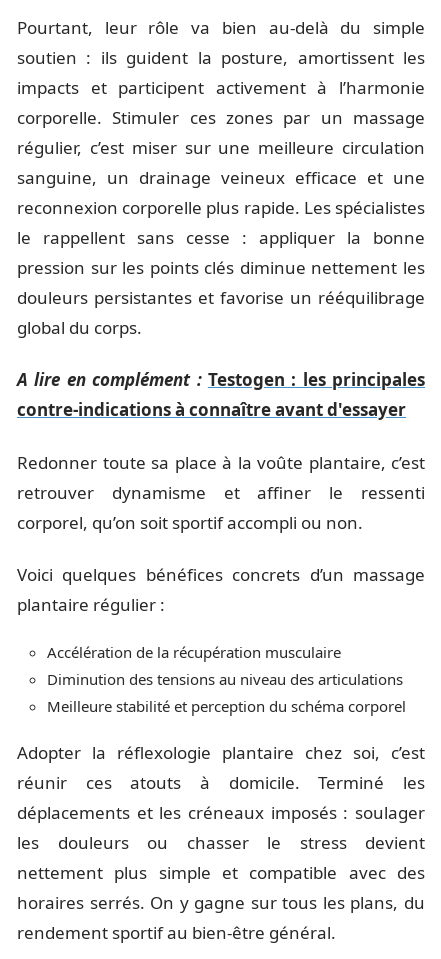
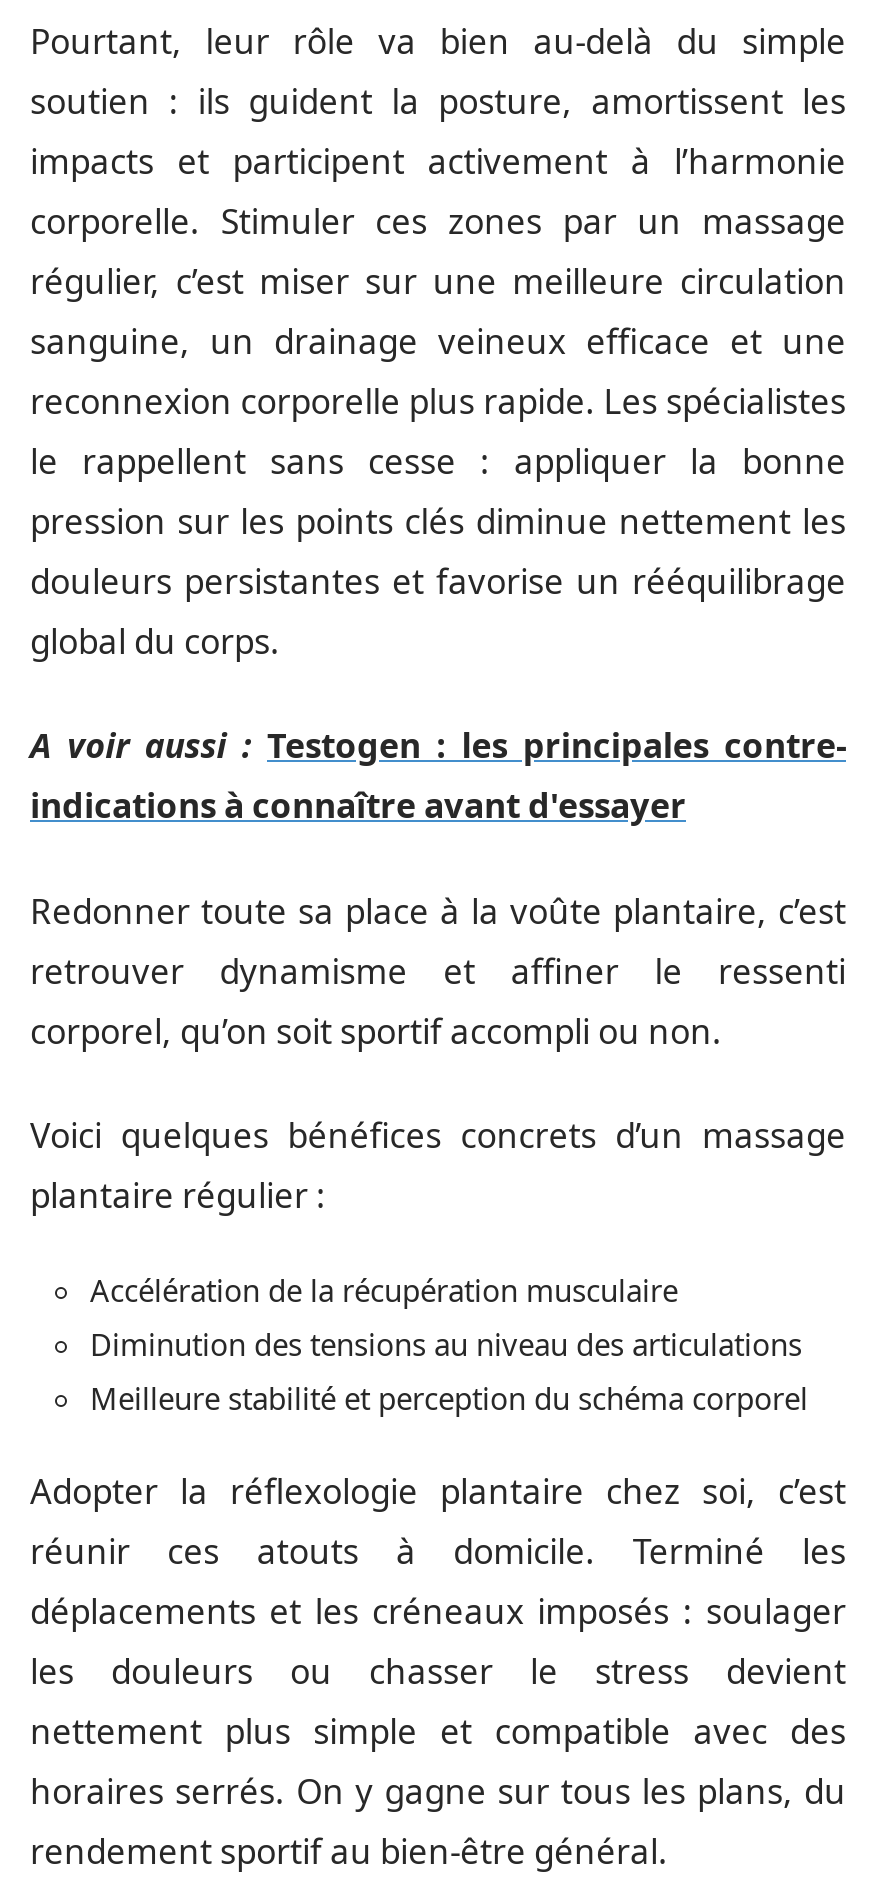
- A lire en complément : Testogen : les principales
+ A voir aussi : Testogen : les principales contre-

- contre-indications à connaître avant d'essayer
+ indications à connaître avant d'essayer
